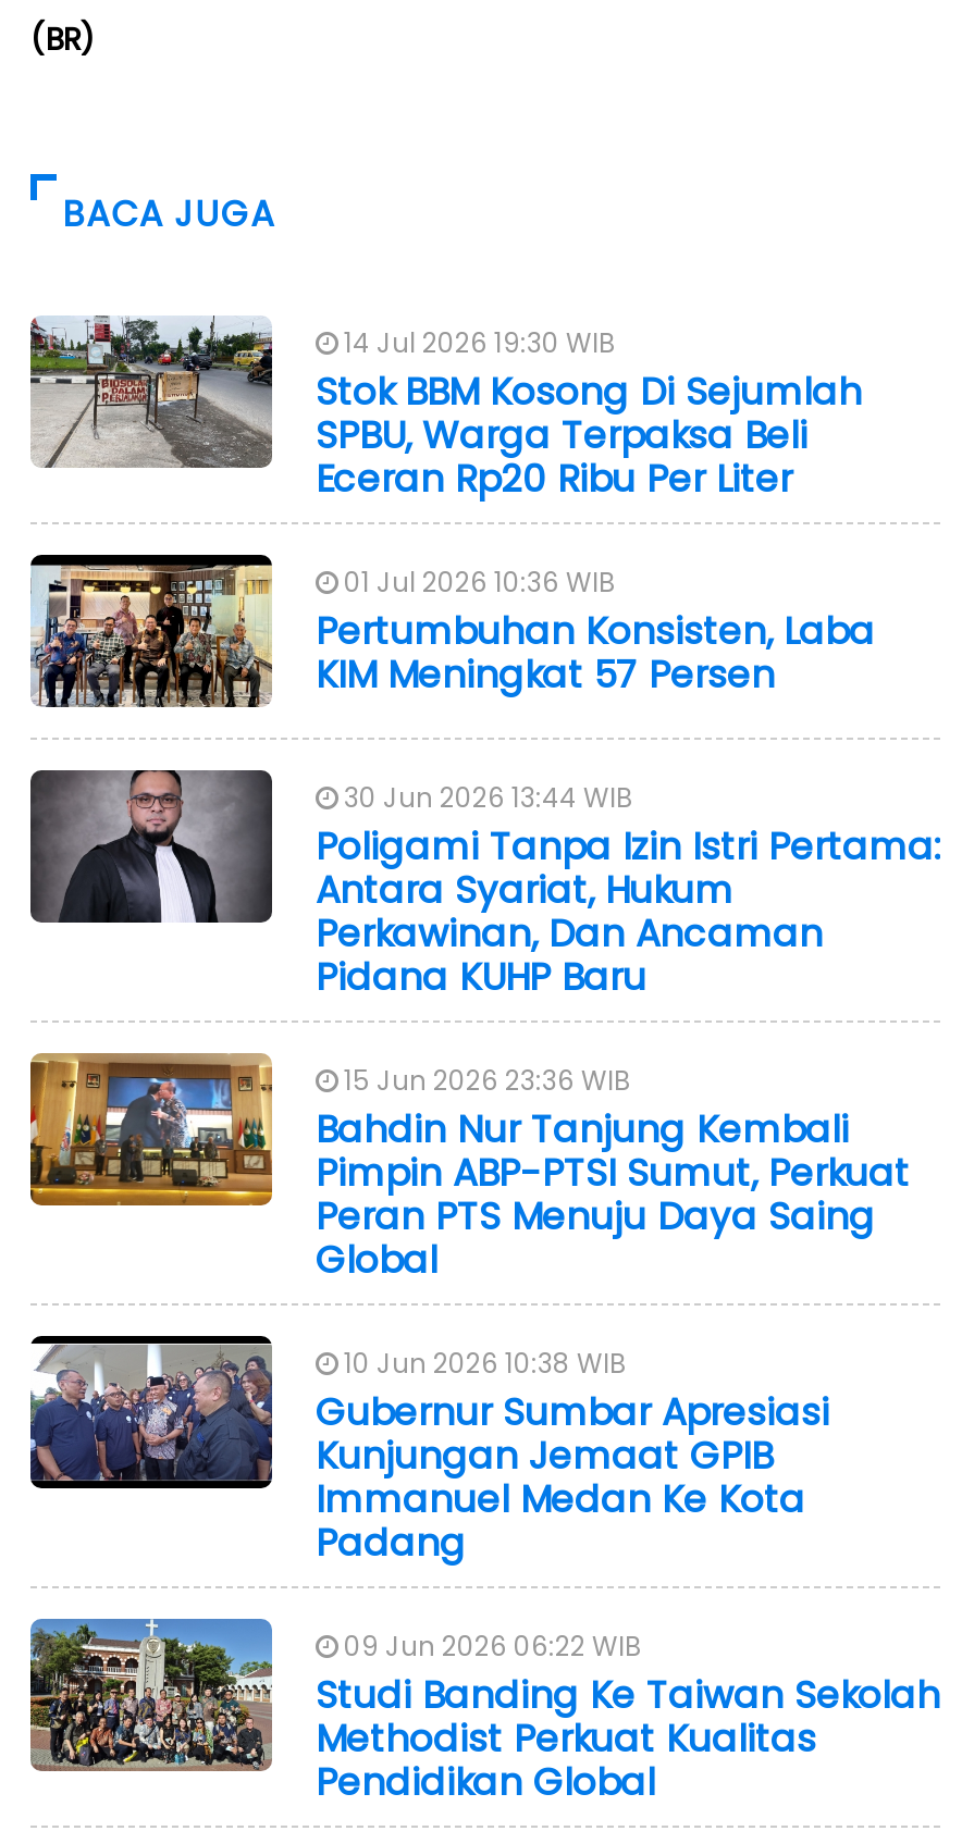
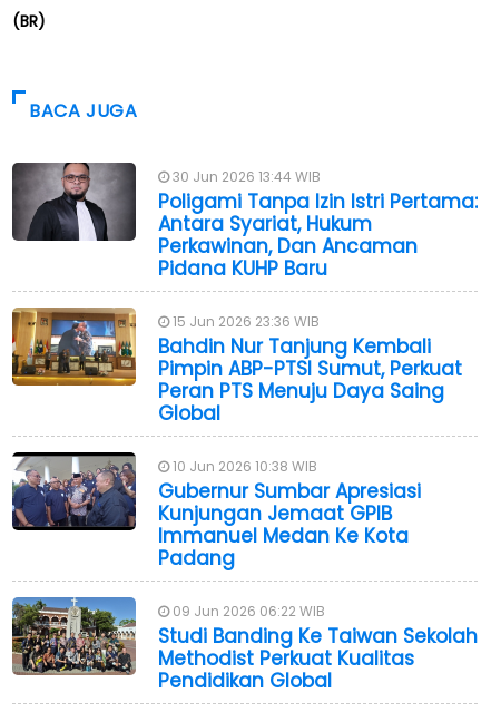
- [image]
- 14 Jul 2026 19:30 WIB
- Stok BBM Kosong Di Sejumlah
- SPBU, Warga Terpaksa Beli
- Eceran Rp20 Ribu Per Liter
- 01 Jul 2026 10:36 WIB
- Pertumbuhan Konsisten, Laba
- KIM Meningkat 57 Persen

- [image]
